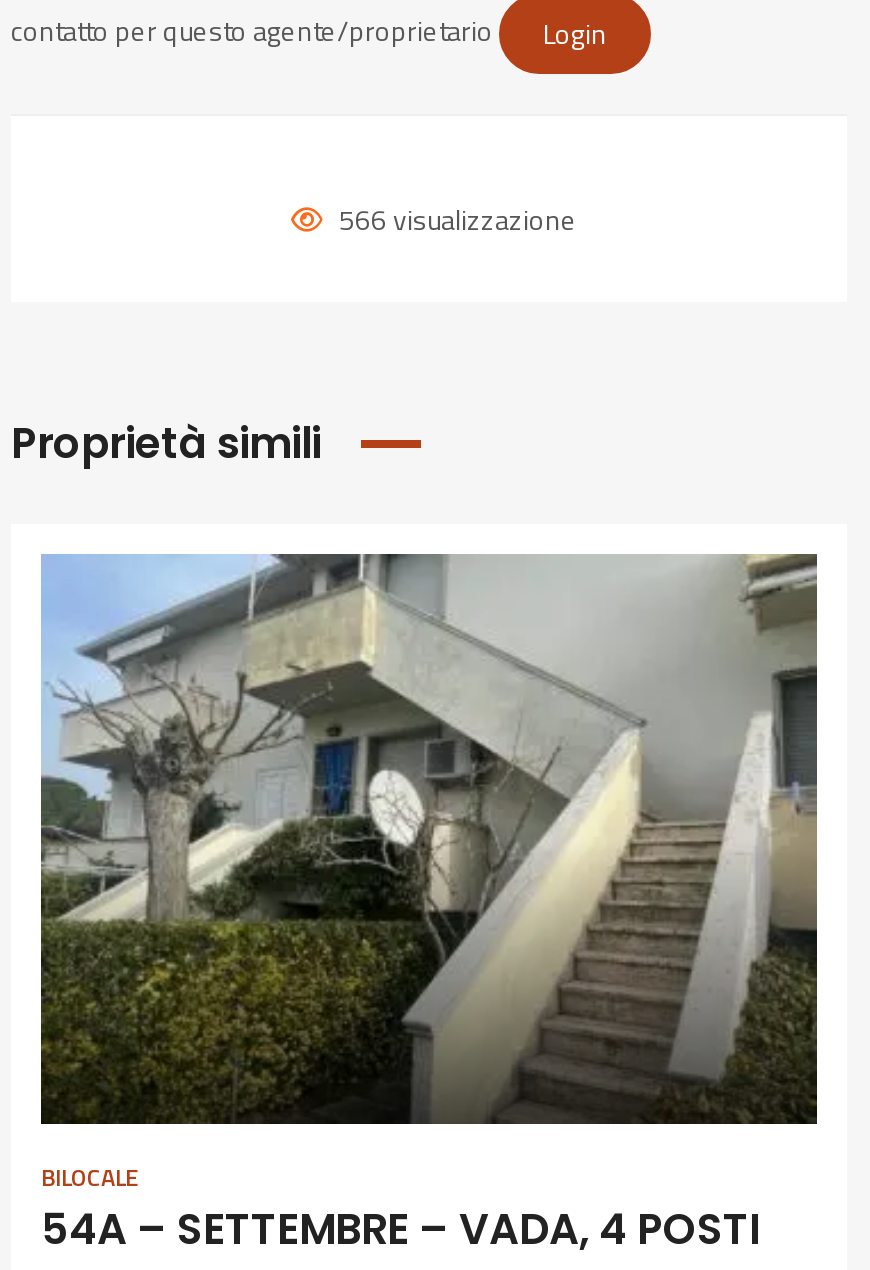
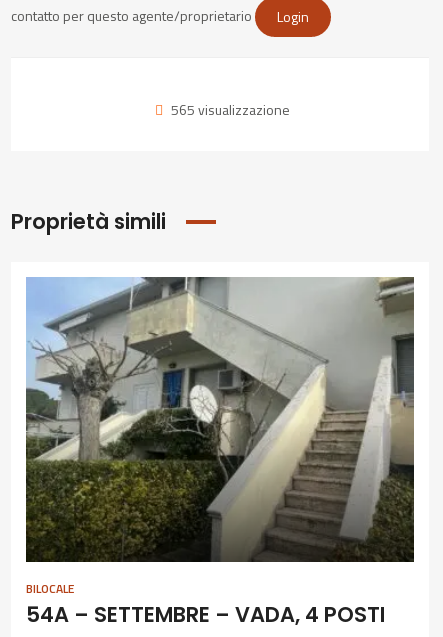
- 566 visualizzazione
+ 565 visualizzazione
